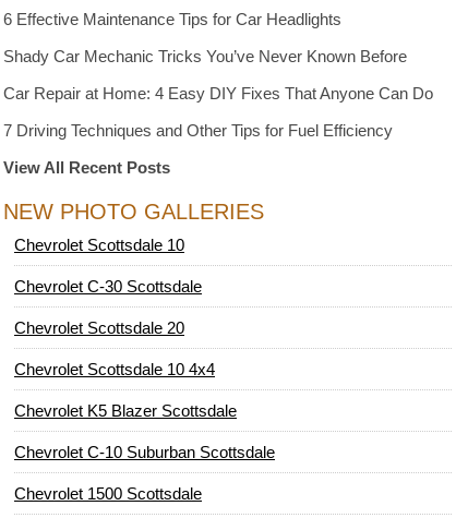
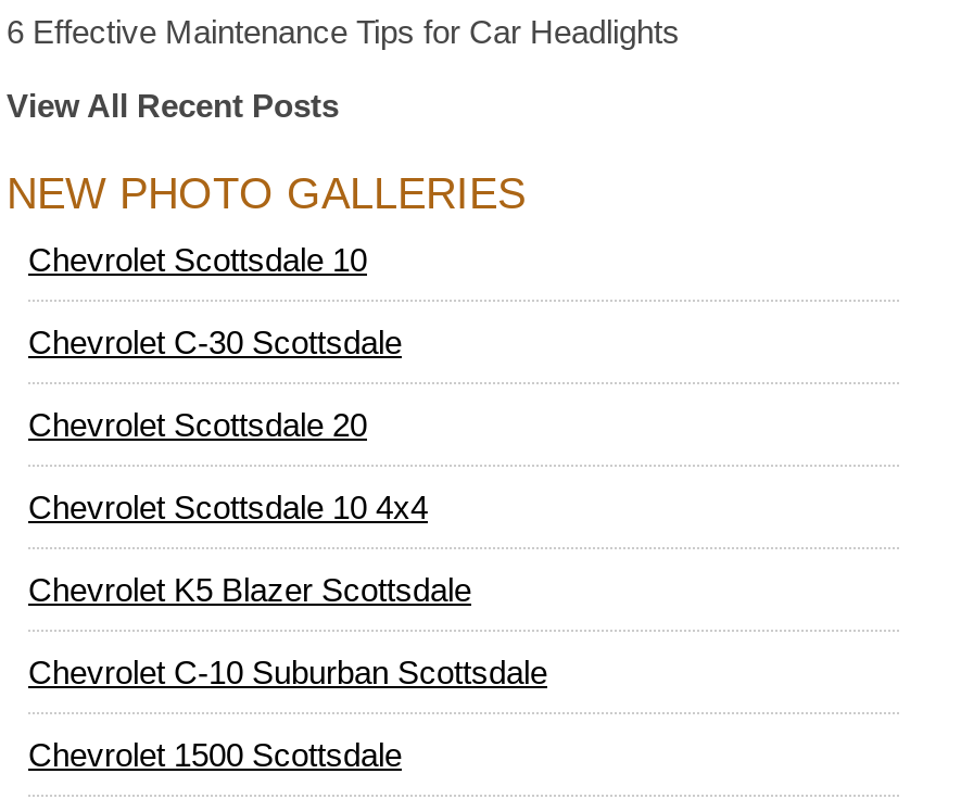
- Shady Car Mechanic Tricks You’ve Never Known Before
- Car Repair at Home: 4 Easy DIY Fixes That Anyone Can Do
- 7 Driving Techniques and Other Tips for Fuel Efficiency
